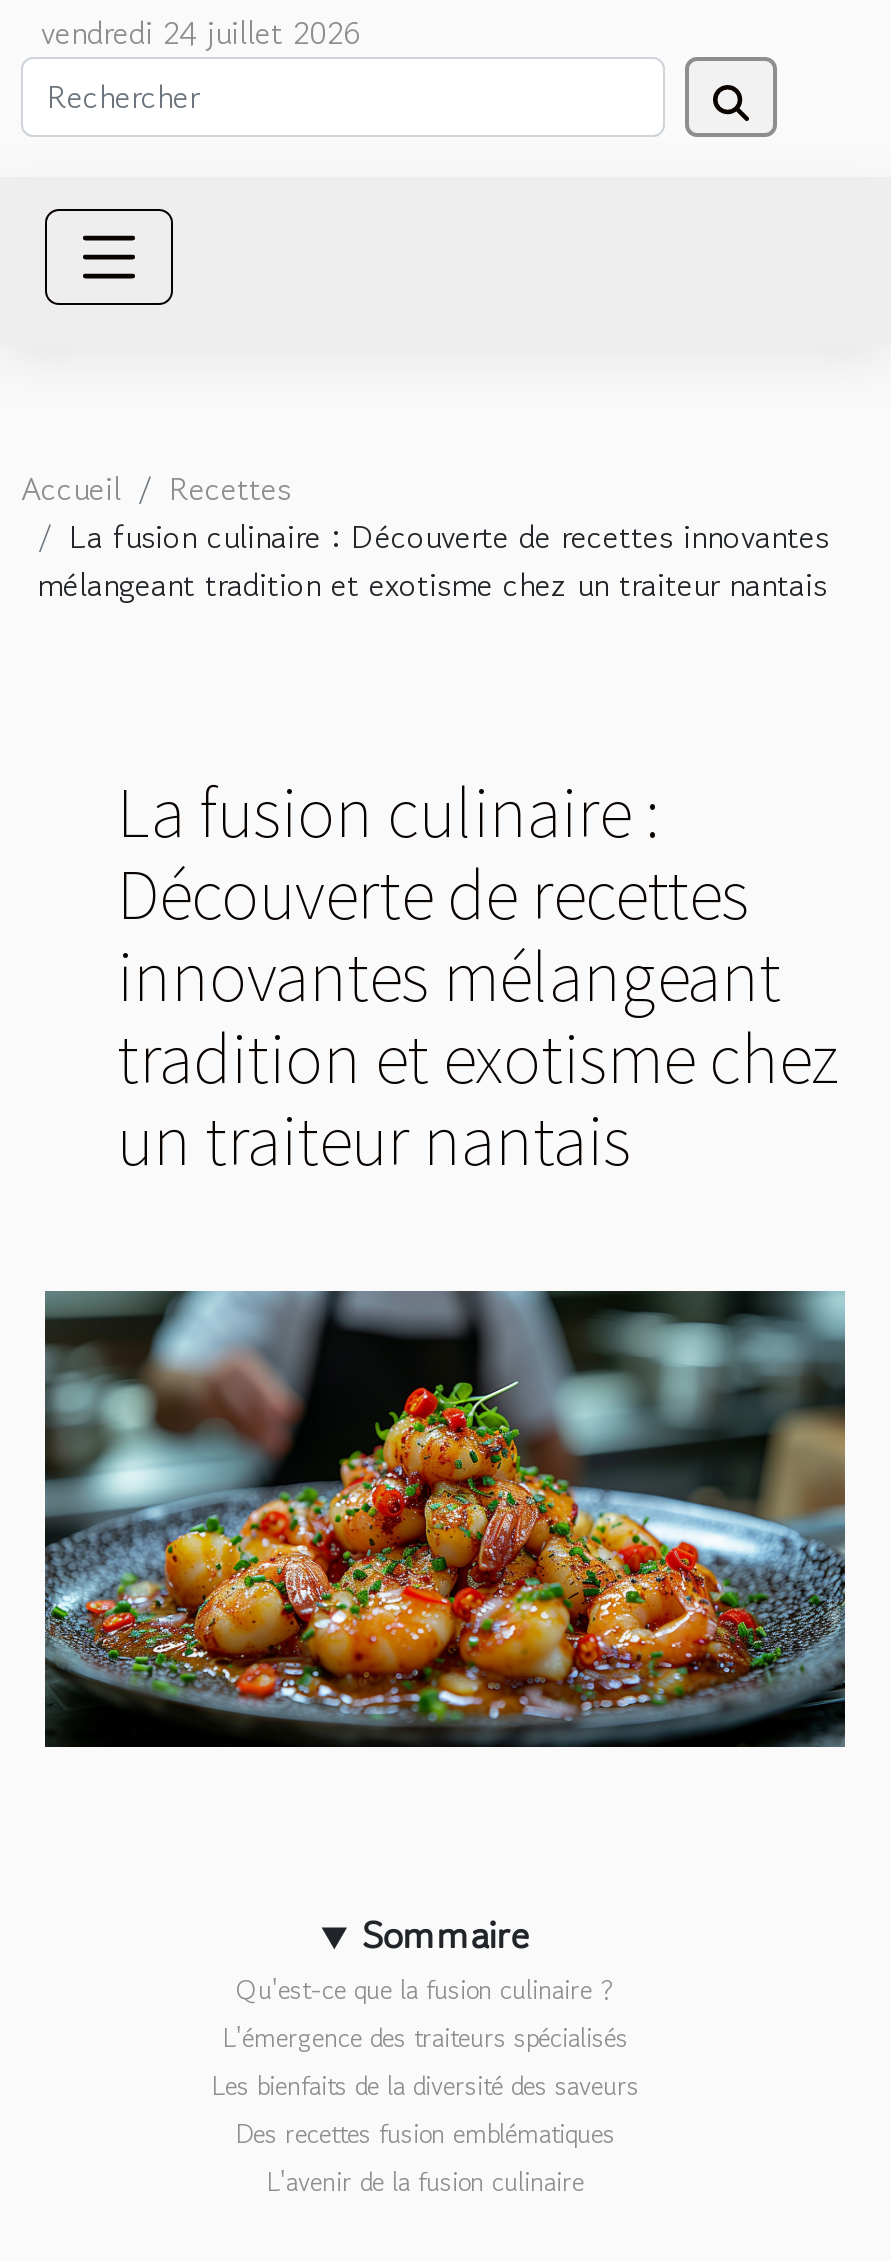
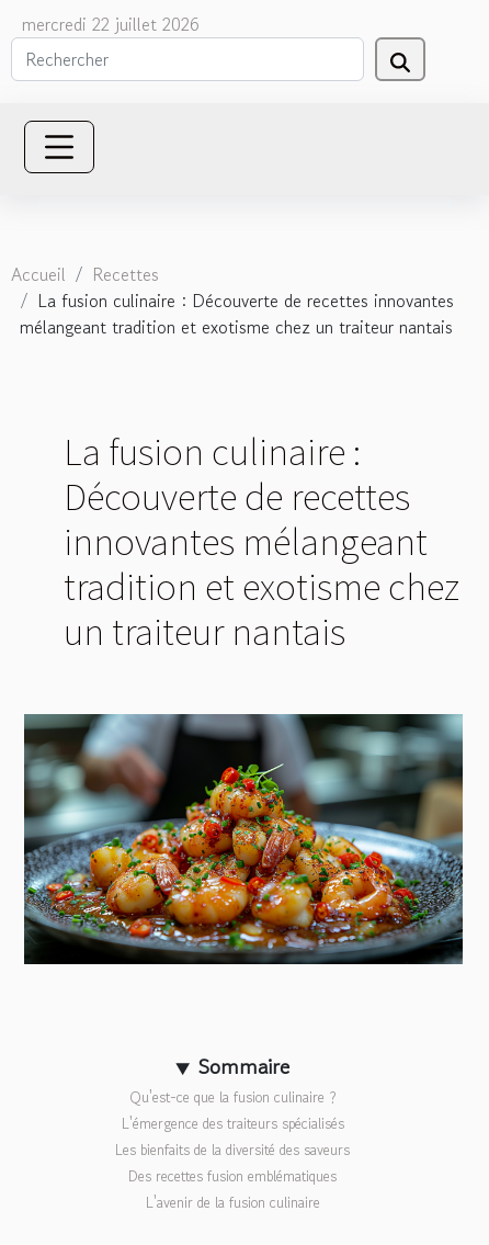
- vendredi 24 juillet 2026
+ mercredi 22 juillet 2026
